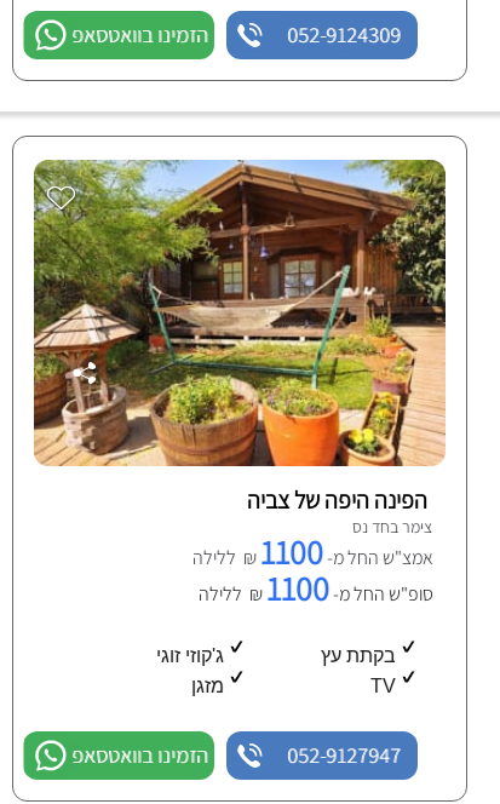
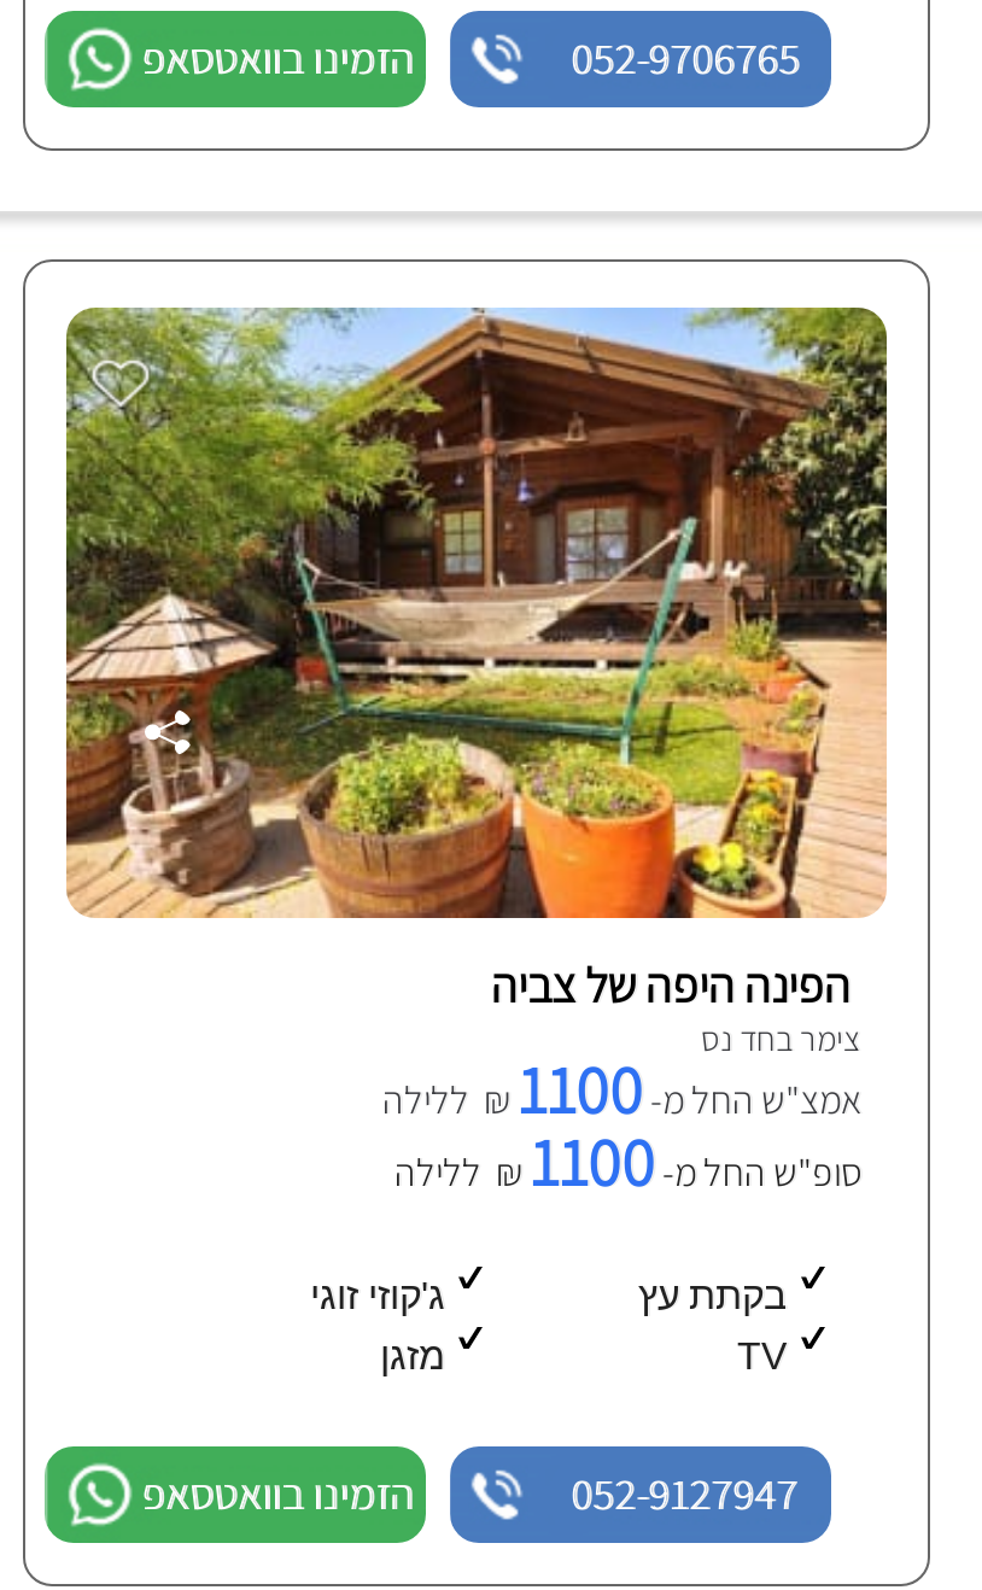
- 052-9124309
+ 052-9706765
